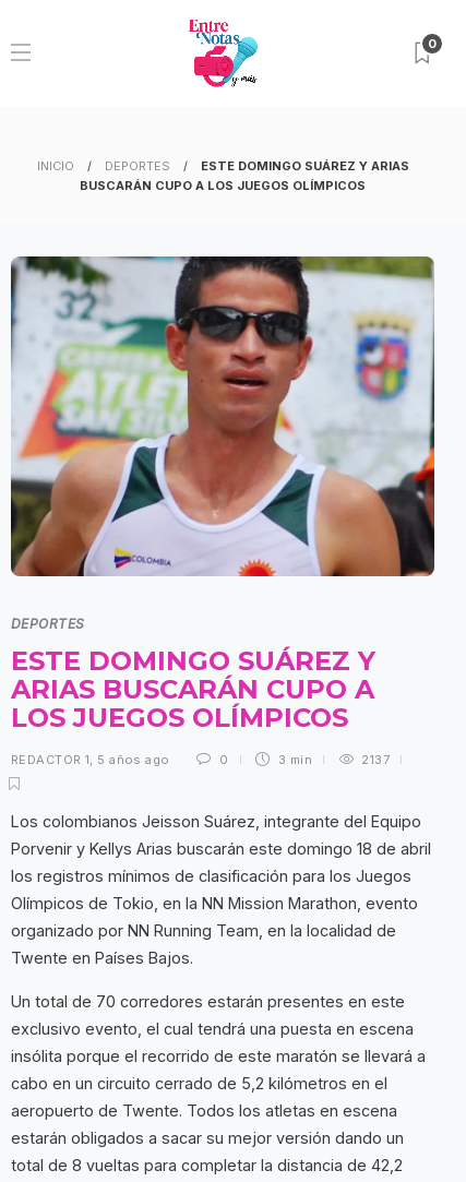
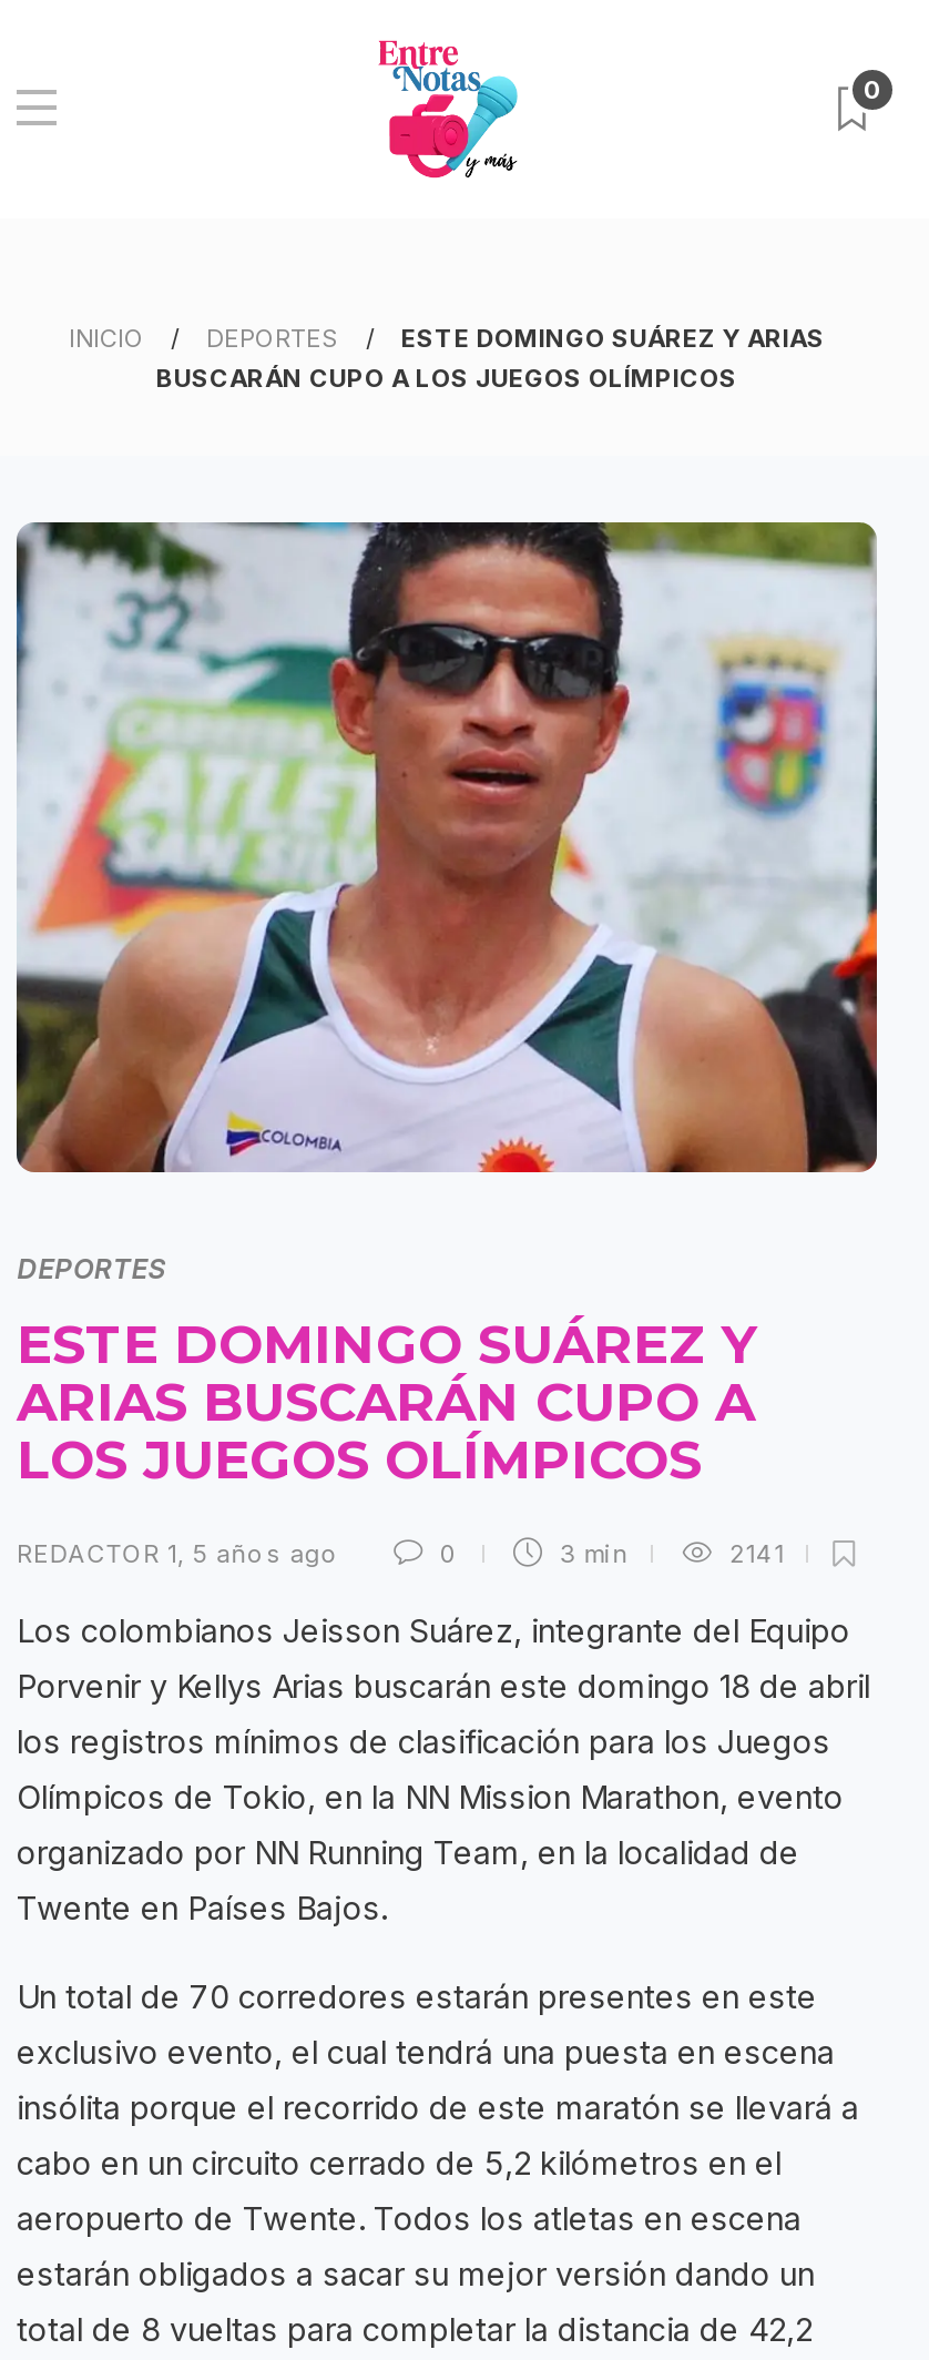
- 2137
+ 2141
